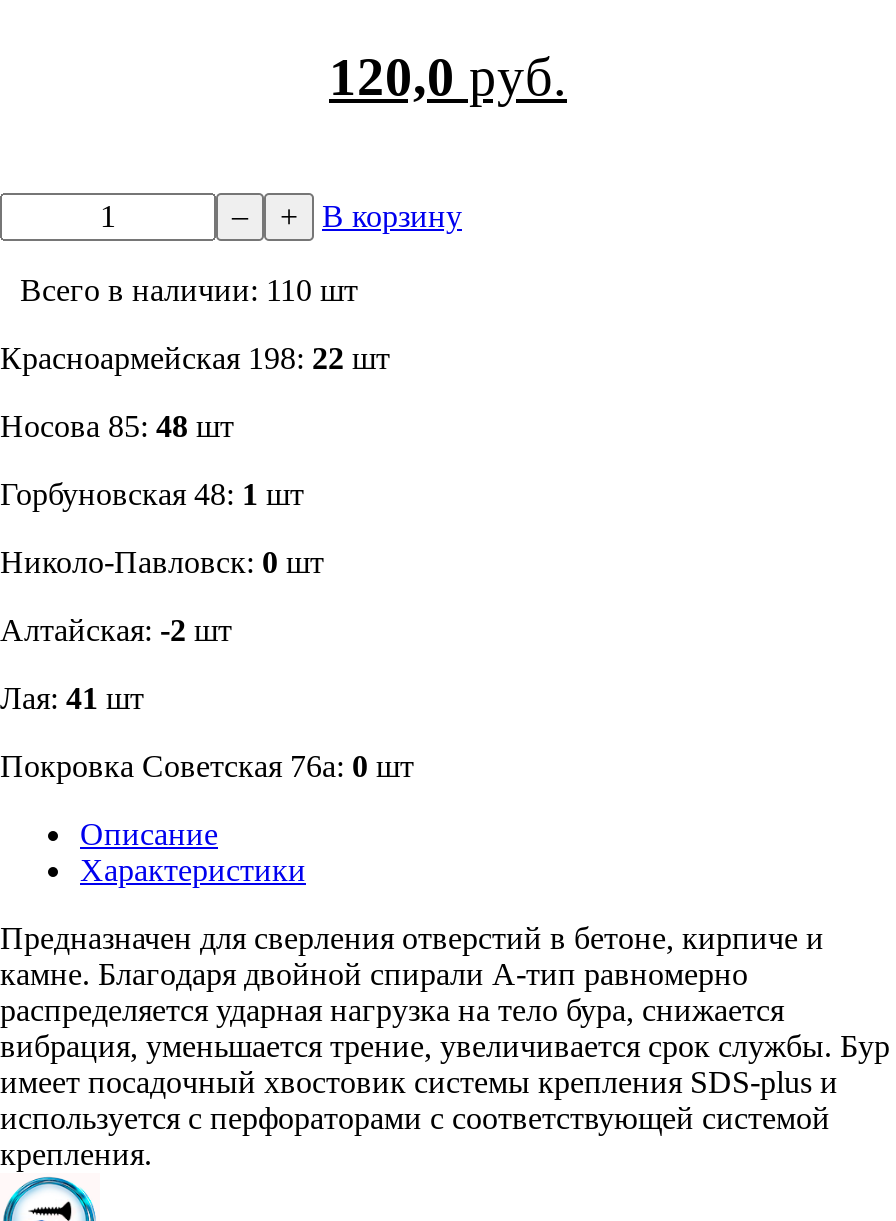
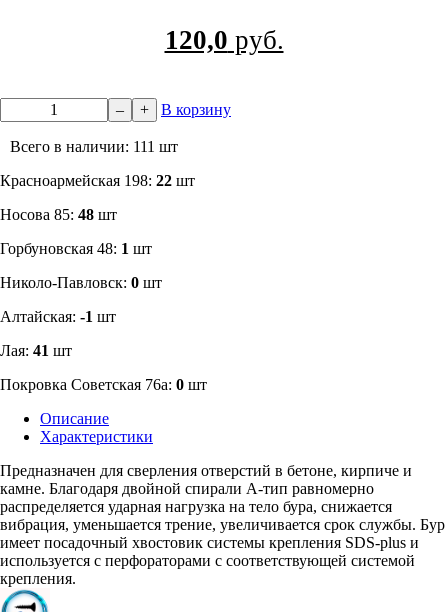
- Всего в наличии: 110 шт
+ Всего в наличии: 111 шт

- Алтайская: -2 шт
+ Алтайская: -1 шт
